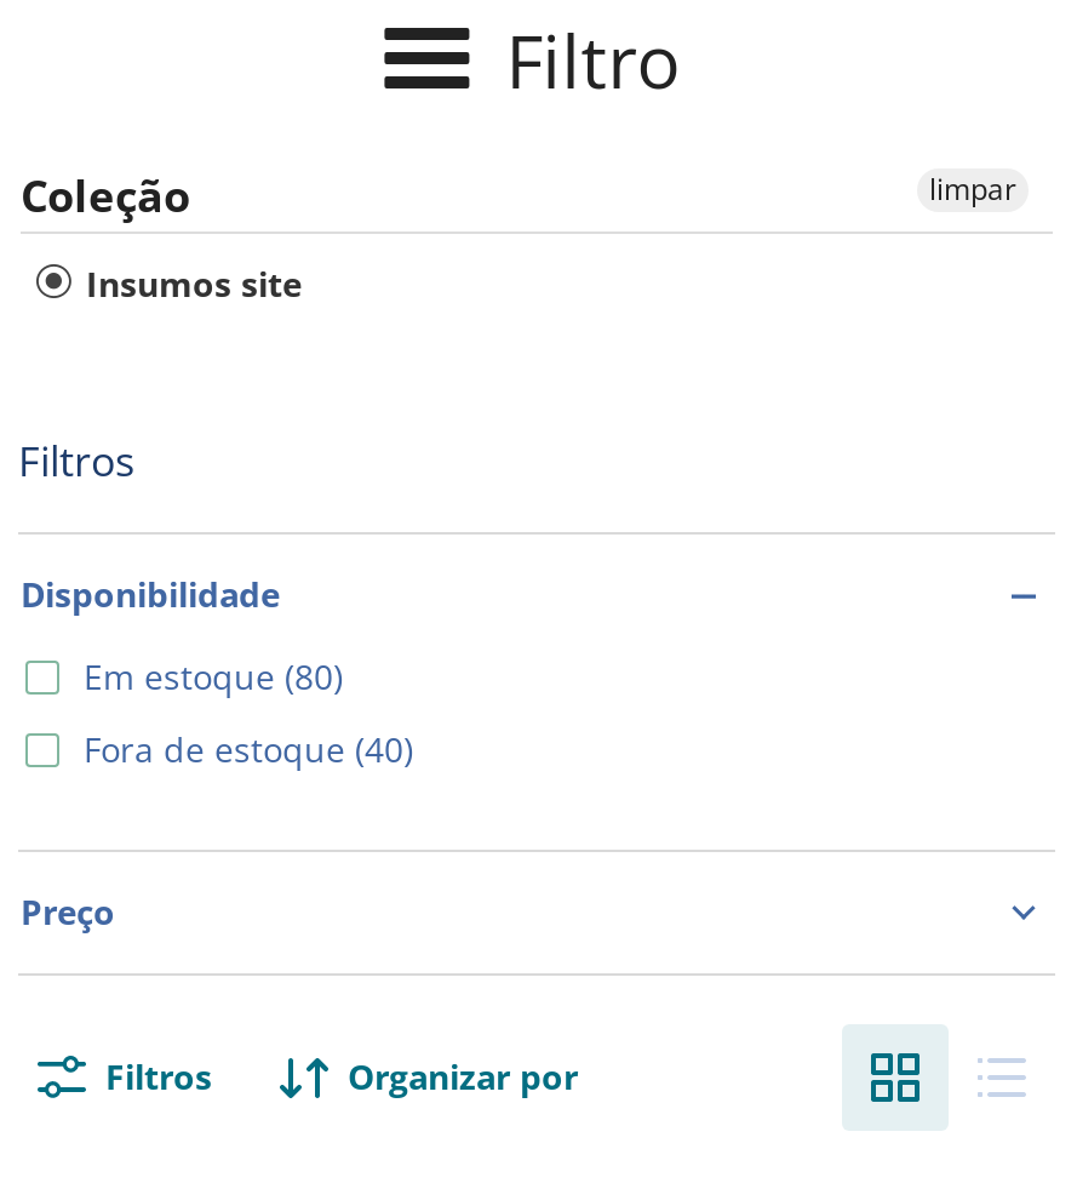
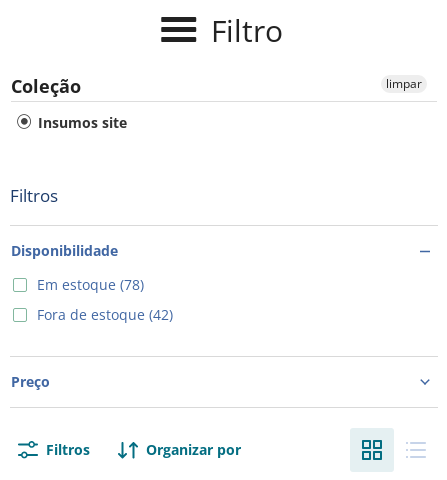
- Em estoque (80)
+ Em estoque (78)

- Fora de estoque (40)
+ Fora de estoque (42)
